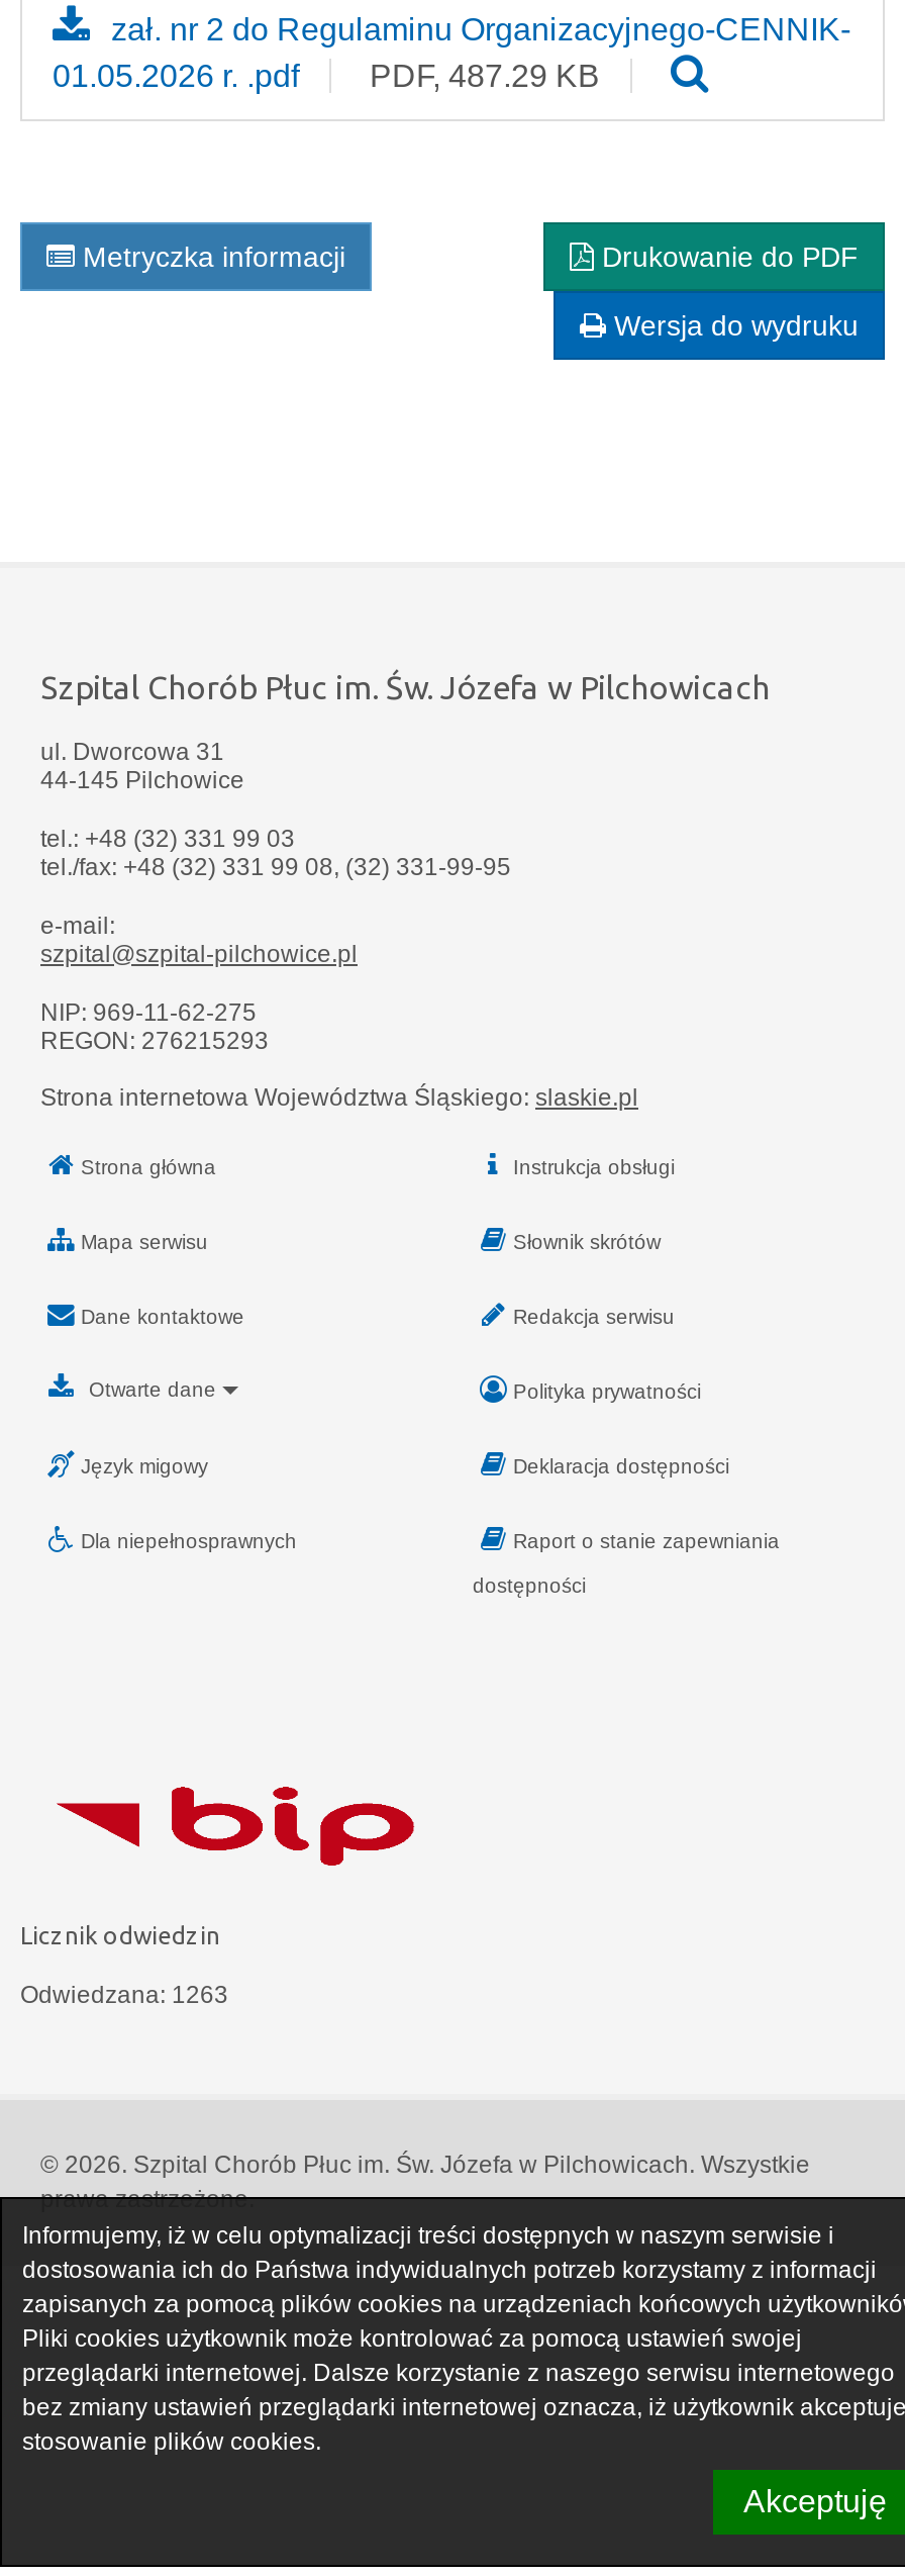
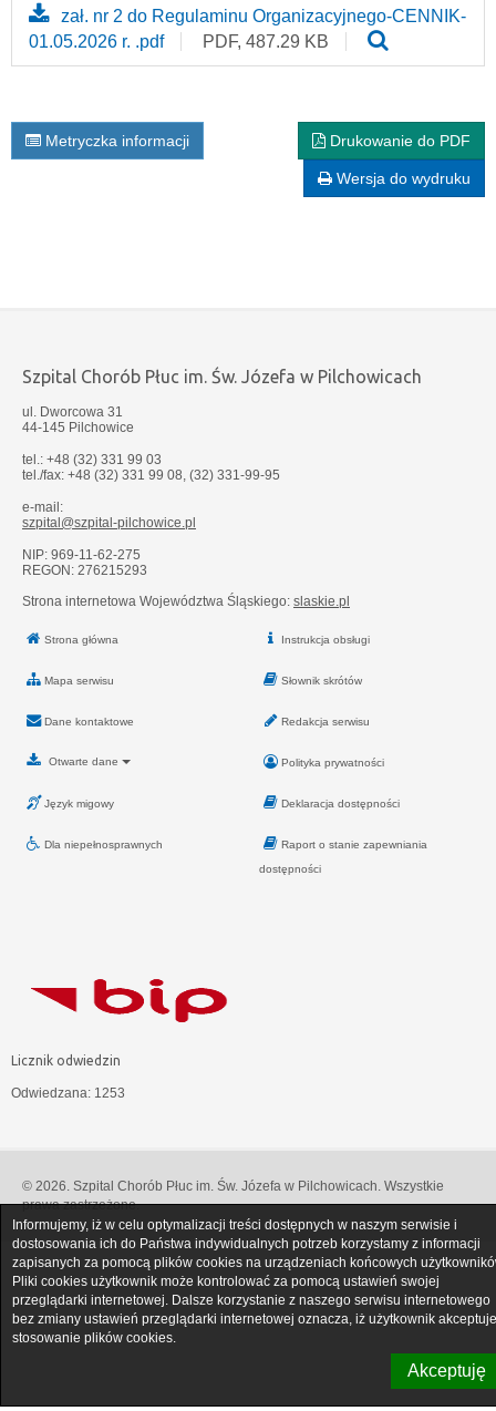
- Odwiedzana: 1263
+ Odwiedzana: 1253
